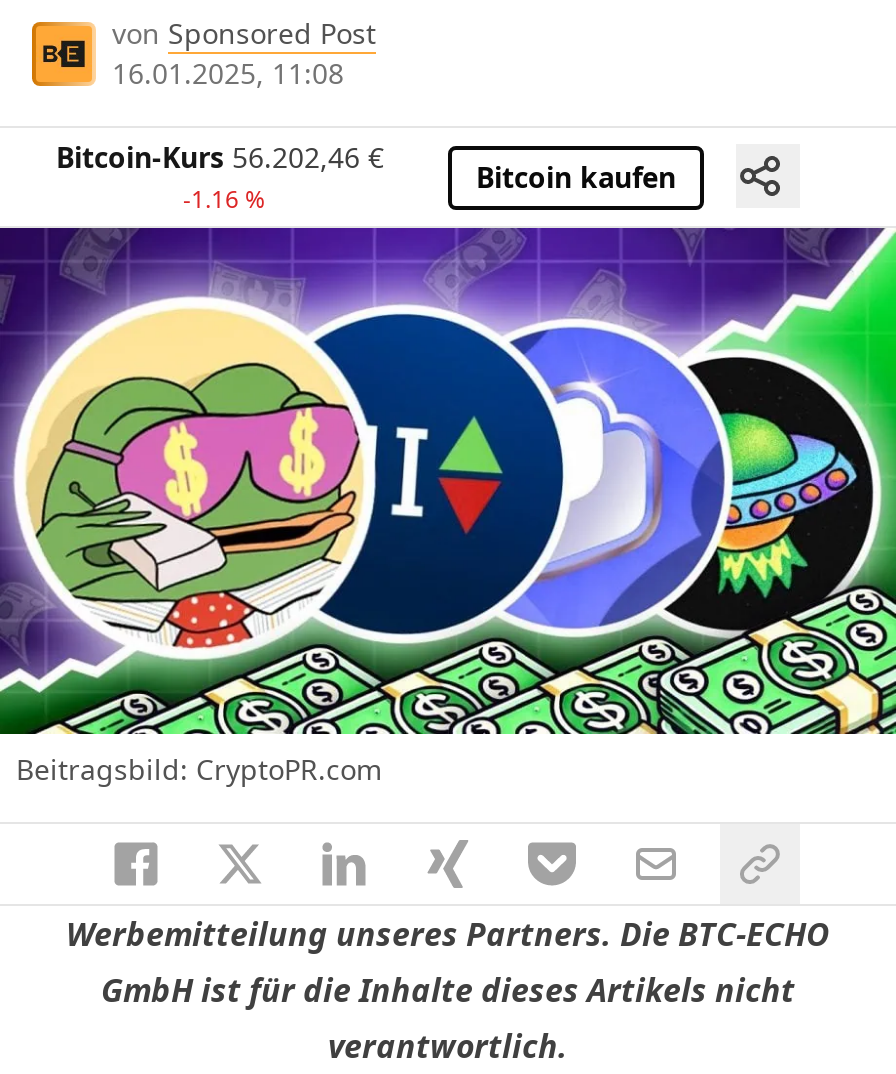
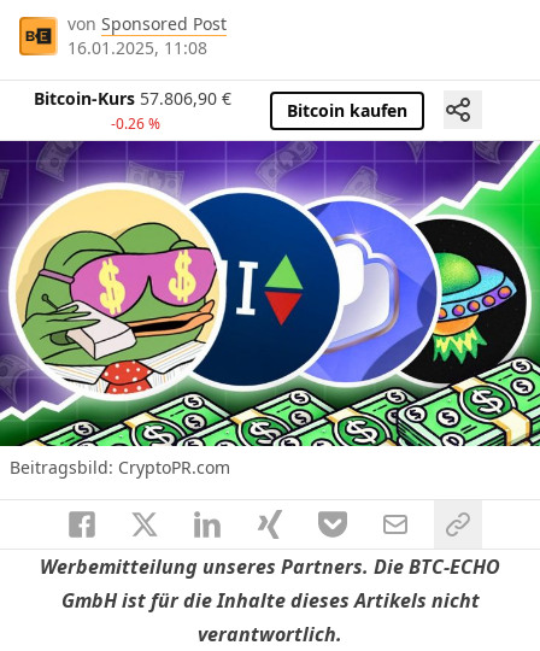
- Bitcoin-Kurs 56.202,46 €
+ Bitcoin-Kurs 57.806,90 €

- -1.16 %
+ -0.26 %
